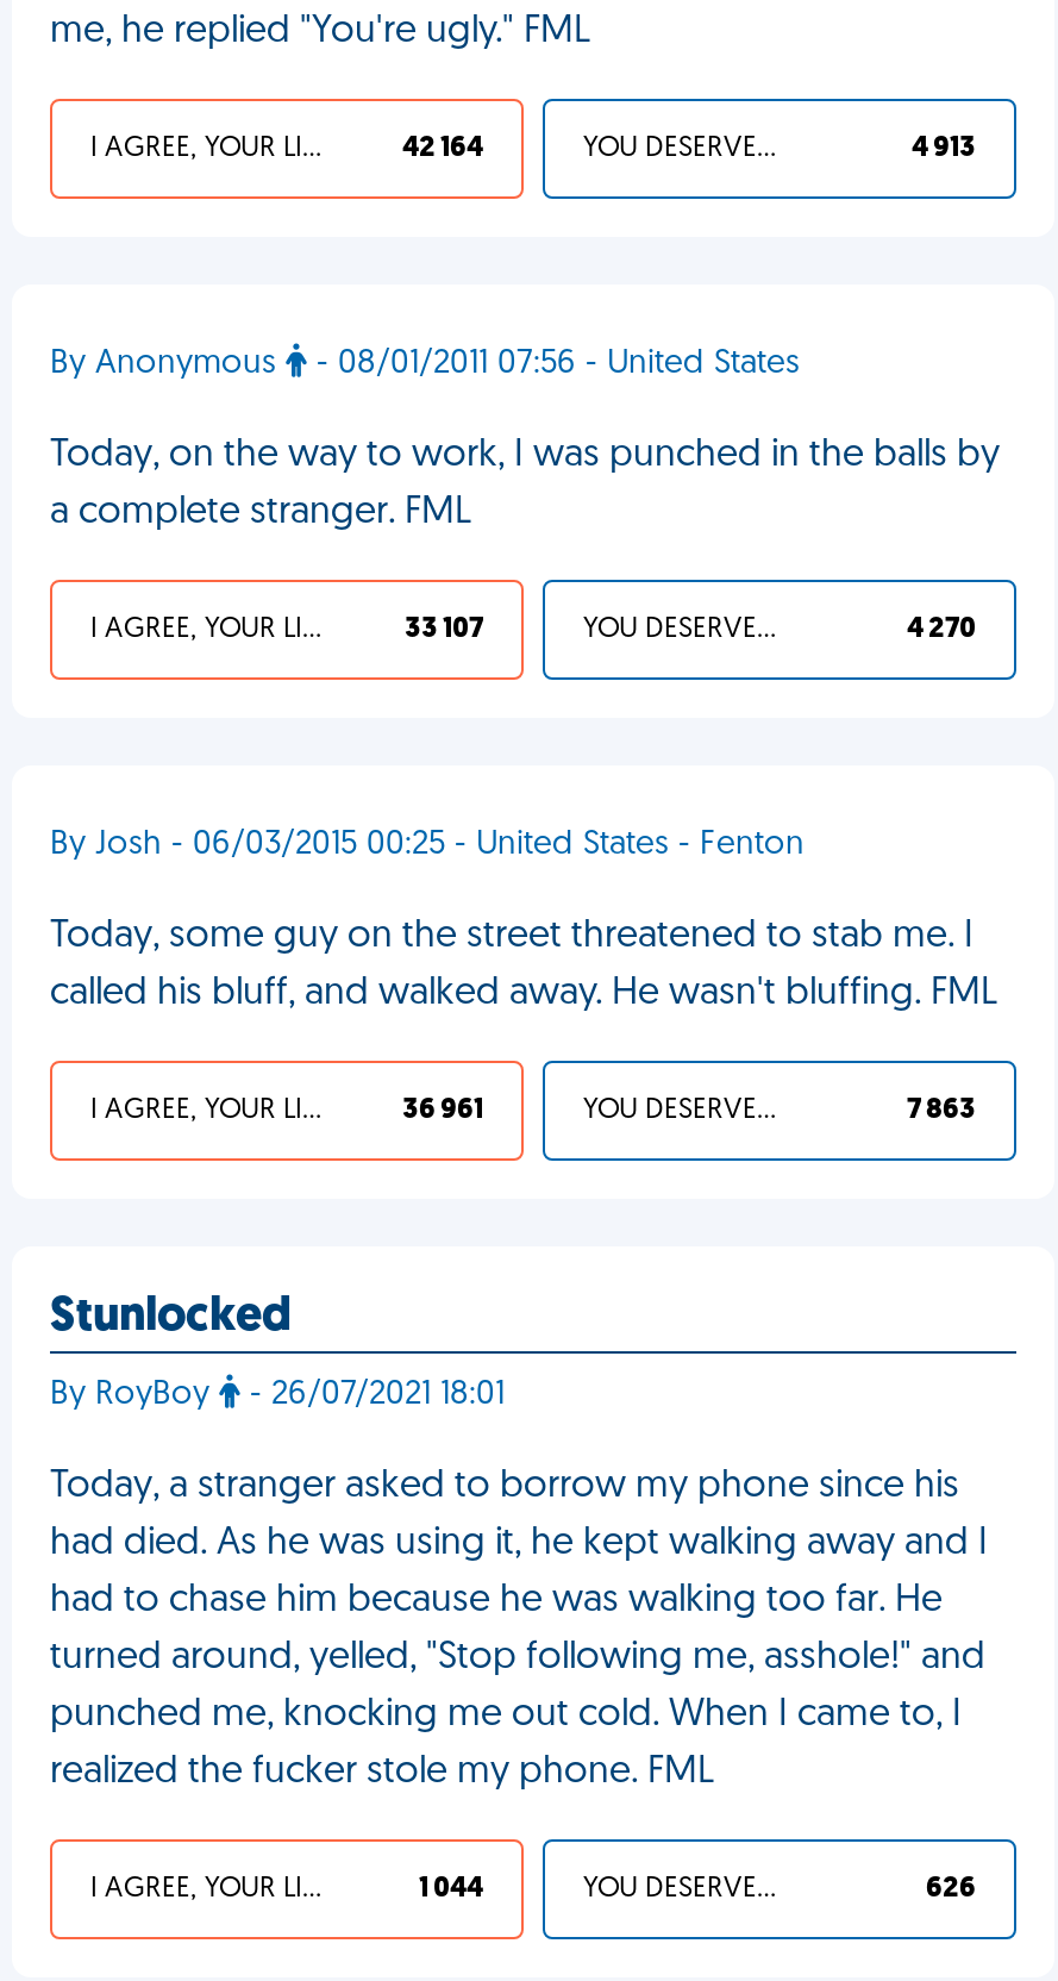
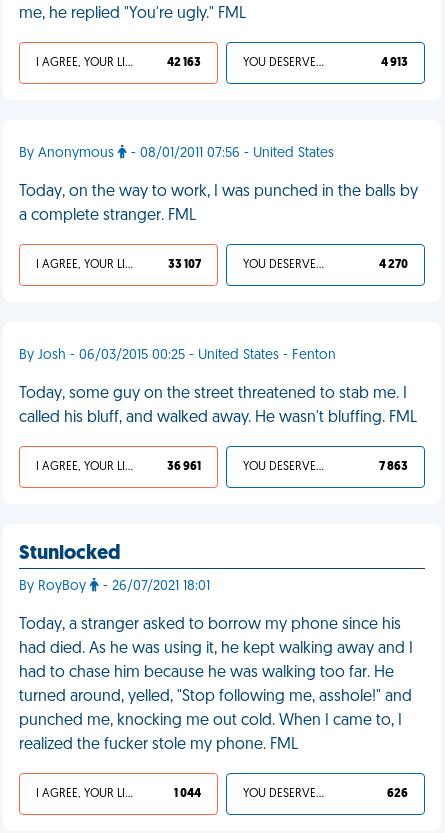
- 42 164
+ 42 163
